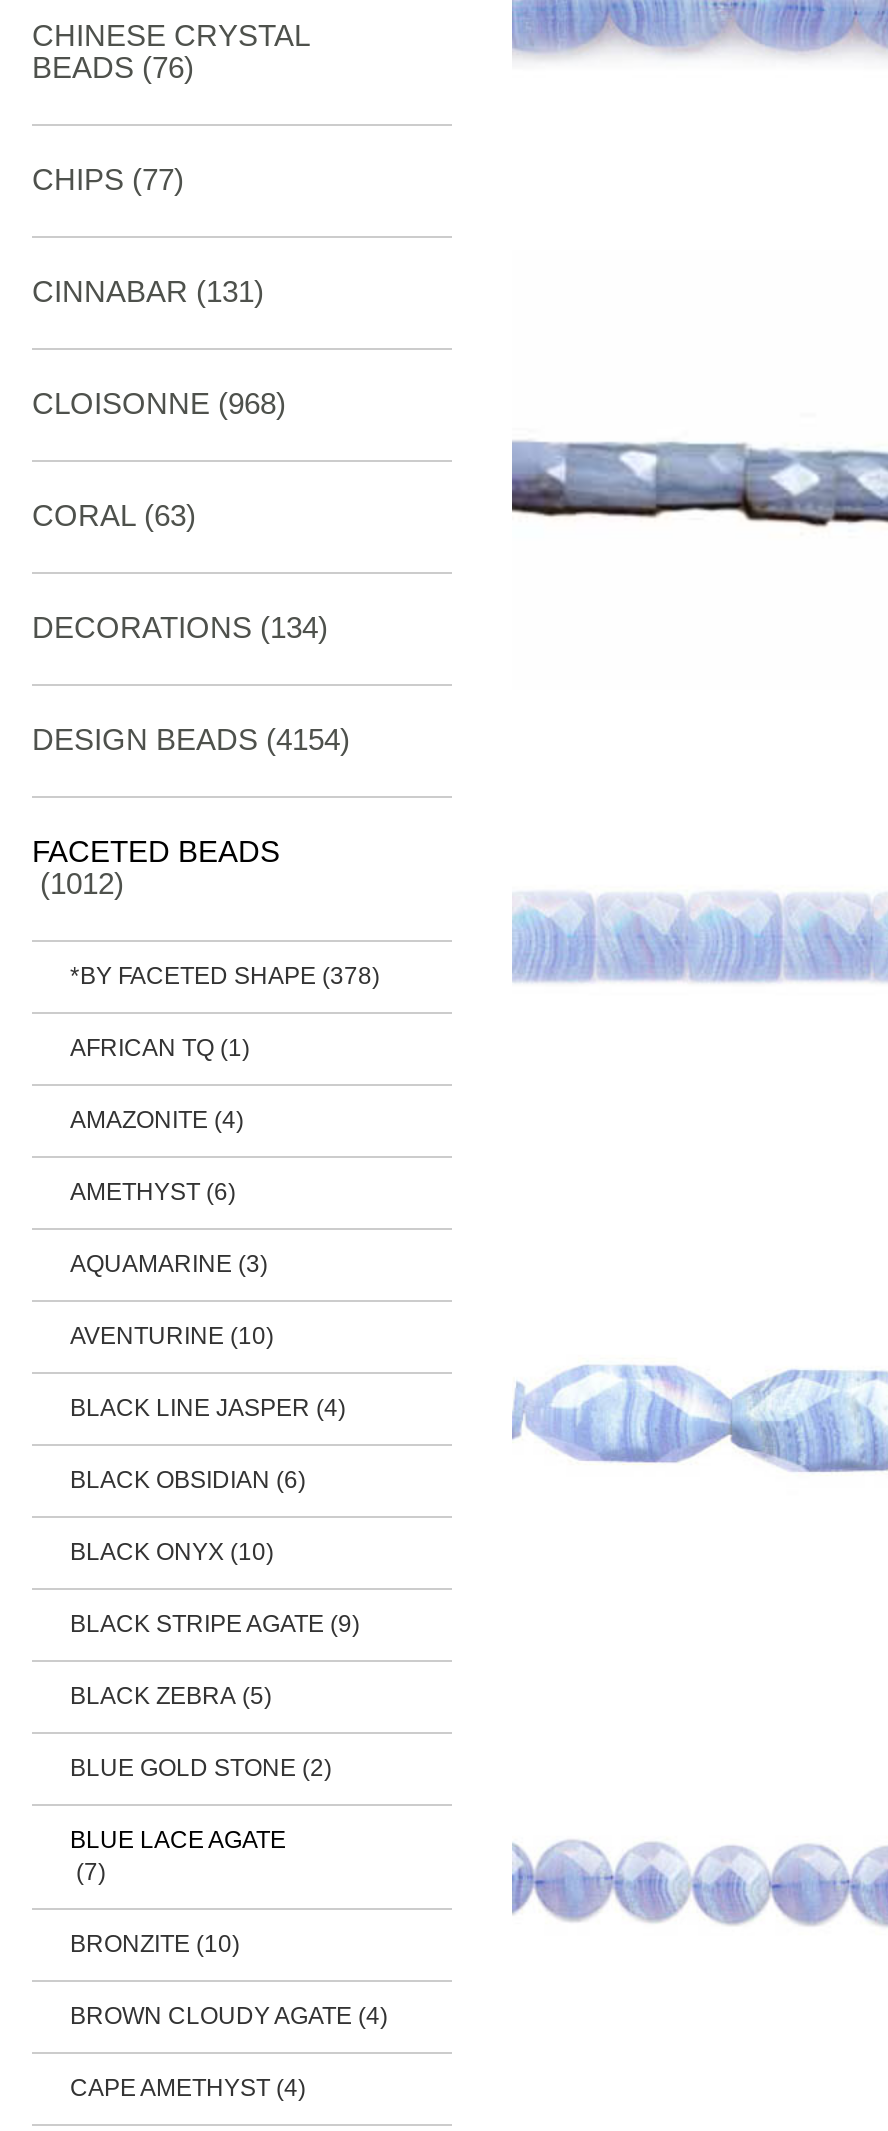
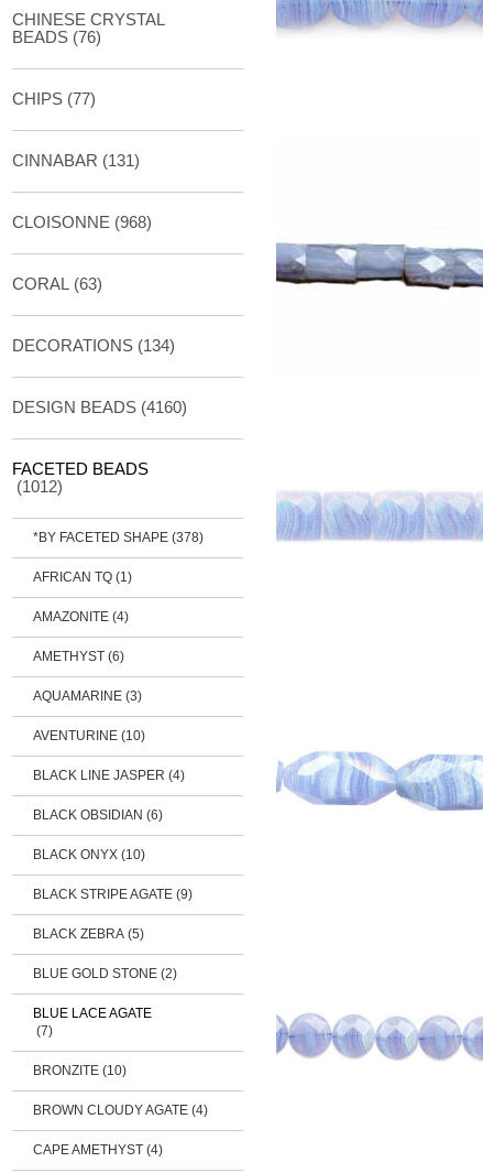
- DESIGN BEADS (4154)
+ DESIGN BEADS (4160)
